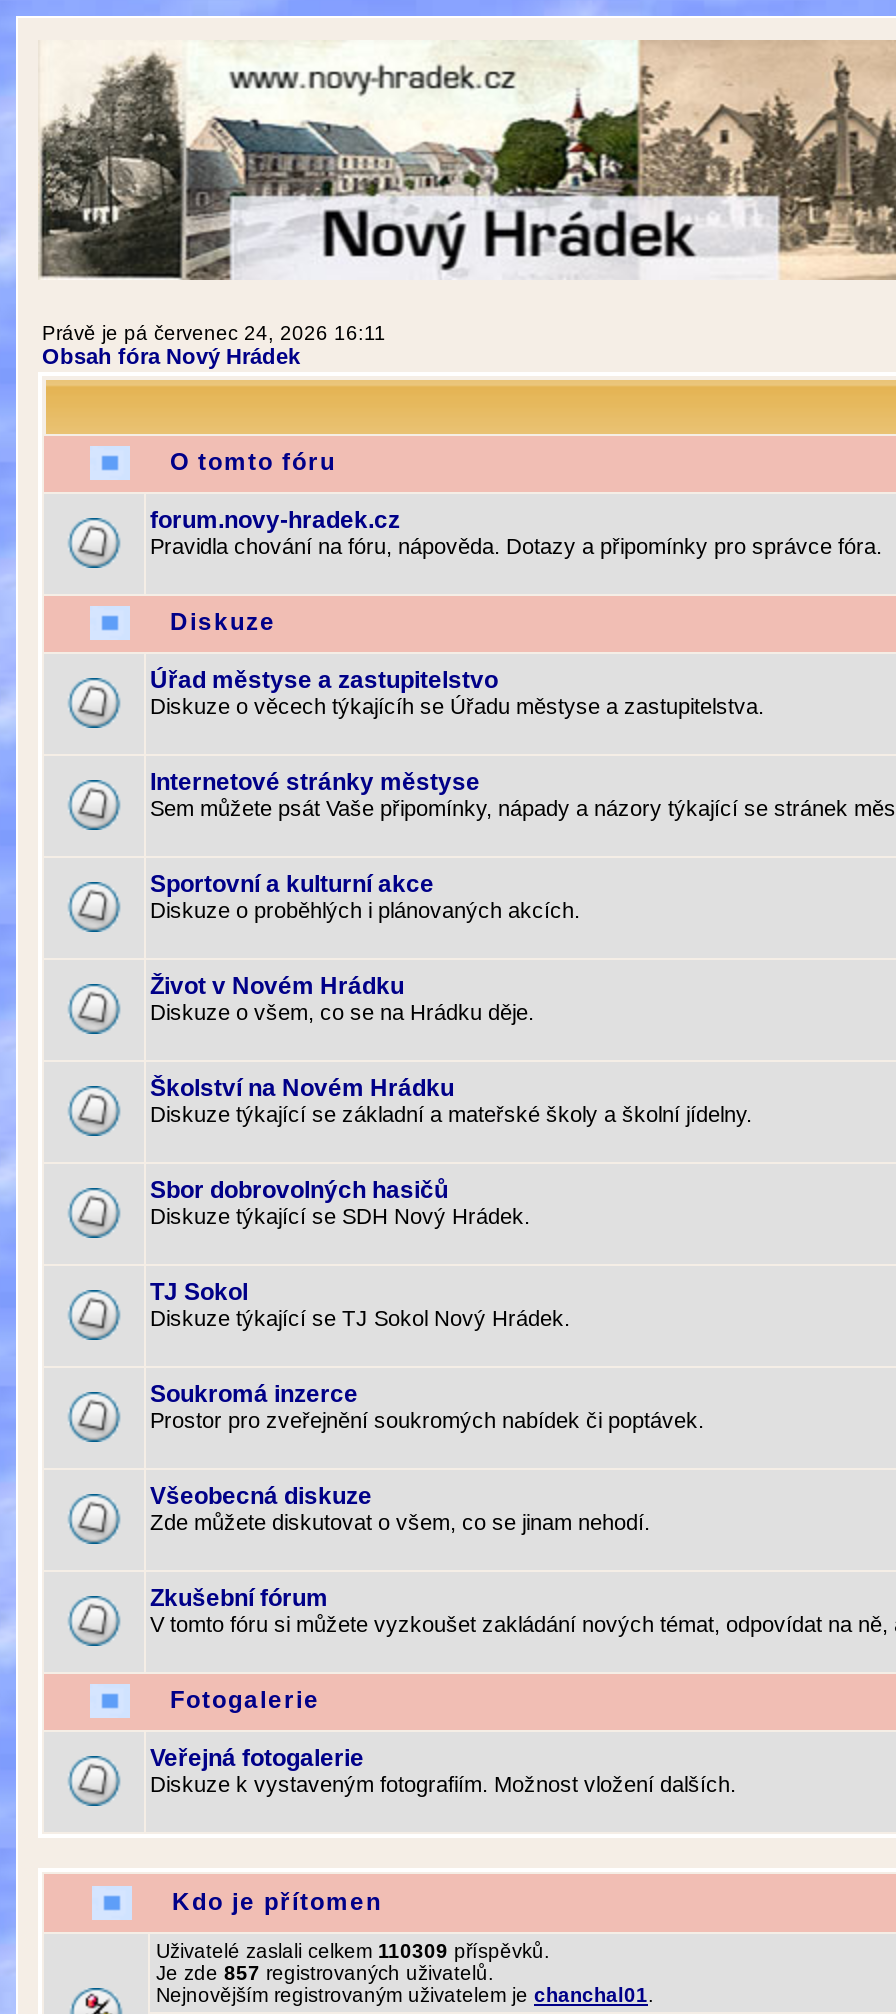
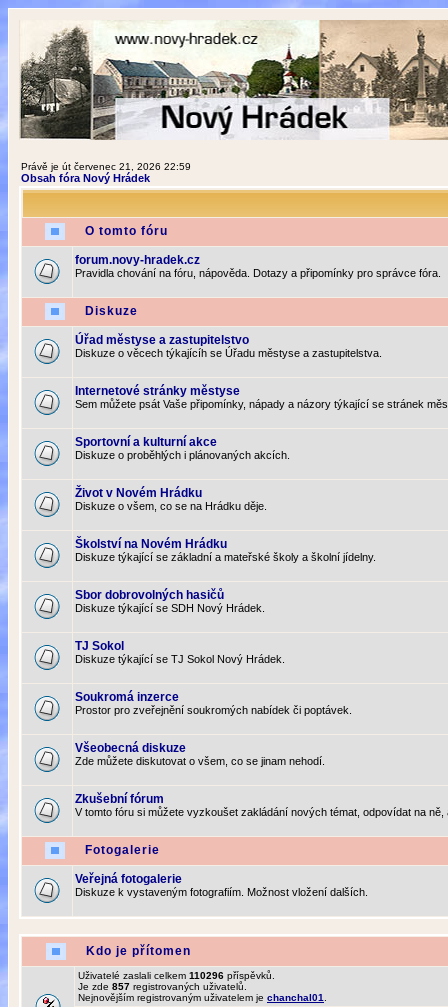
- Právě je pá červenec 24, 2026 16:11
+ Právě je út červenec 21, 2026 22:59

- Uživatelé zaslali celkem 110309 příspěvků.
+ Uživatelé zaslali celkem 110296 příspěvků.
